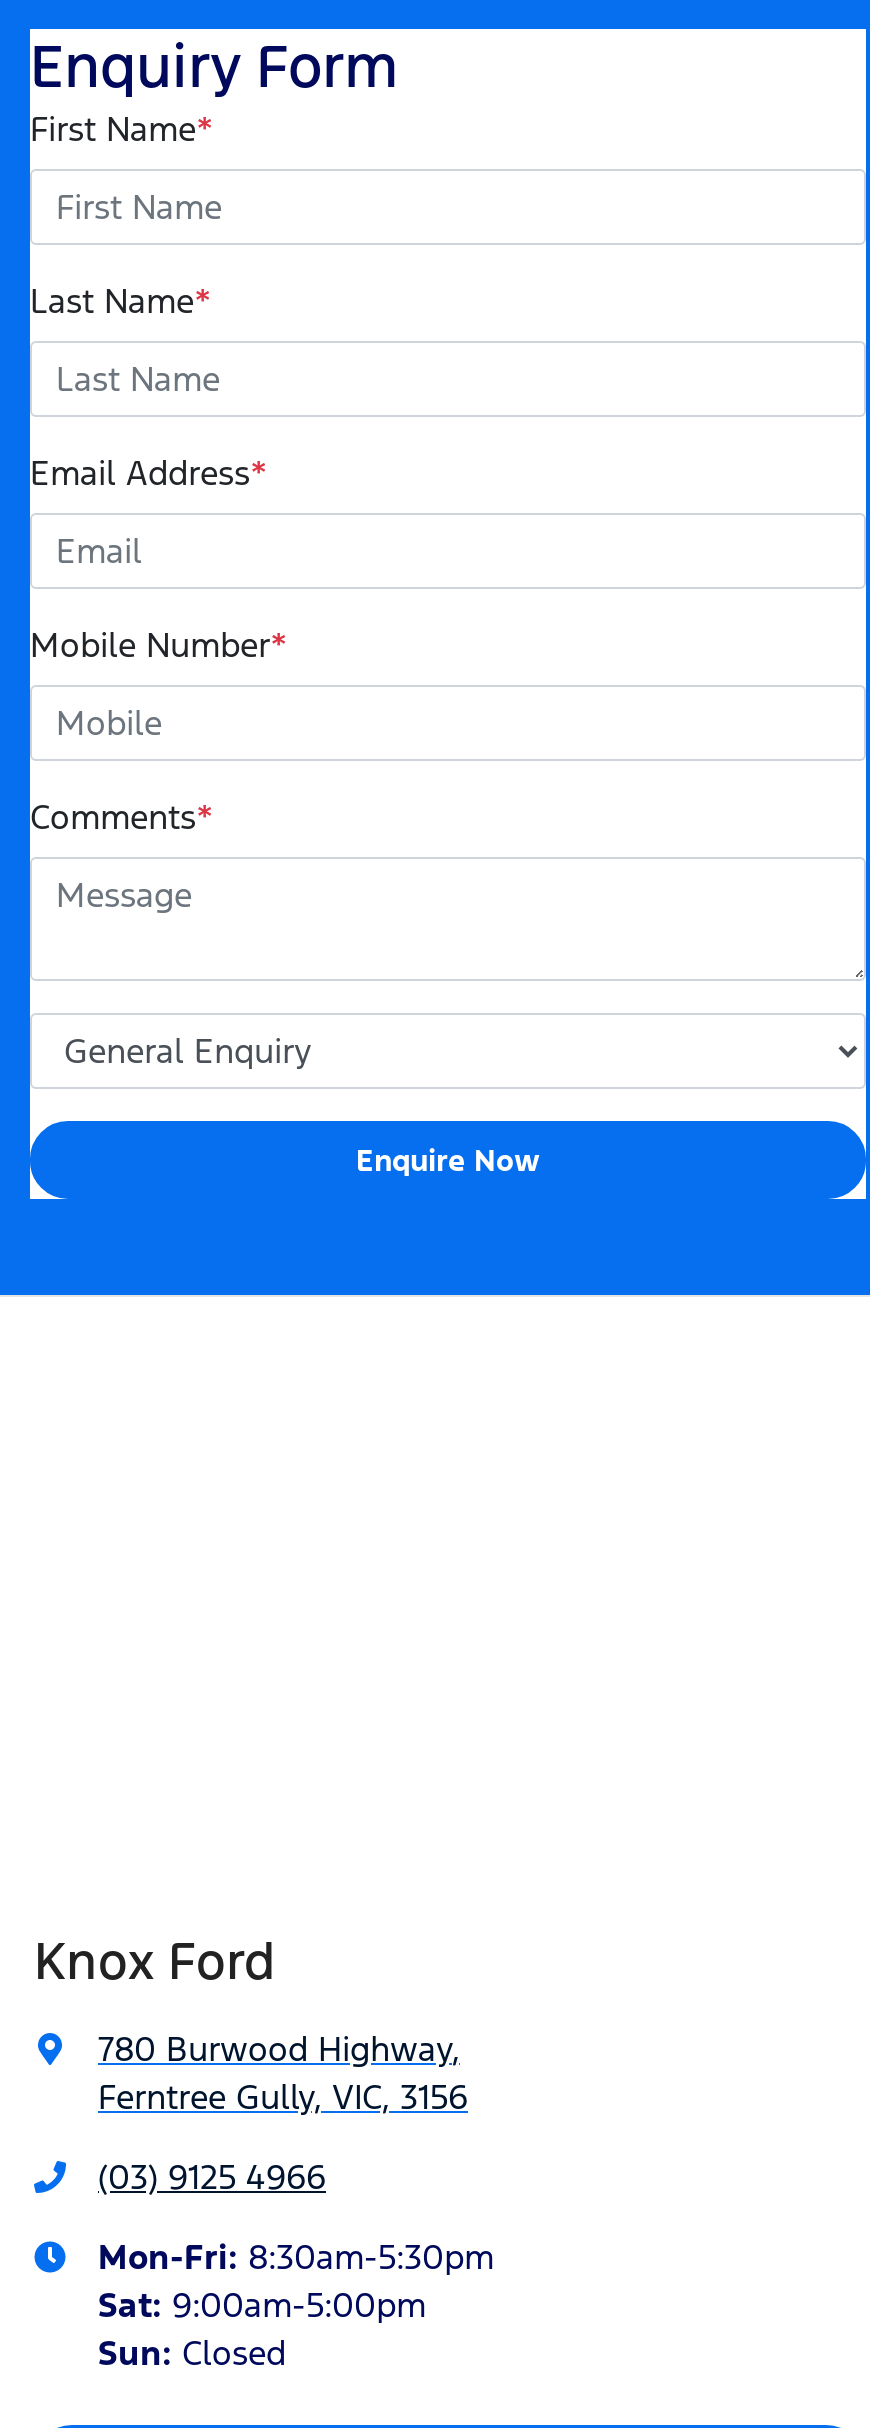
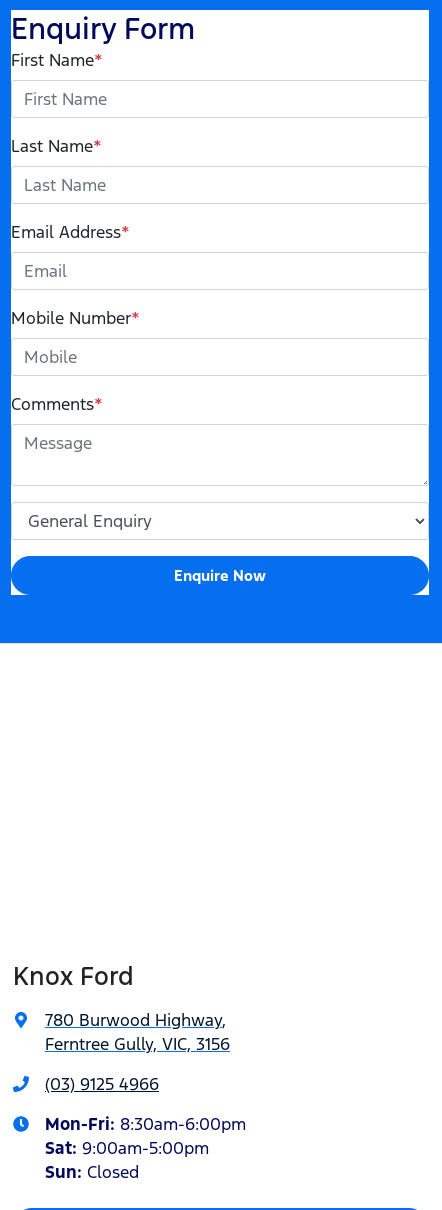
- Mon-Fri: 8:30am-5:30pm
+ Mon-Fri: 8:30am-6:00pm
